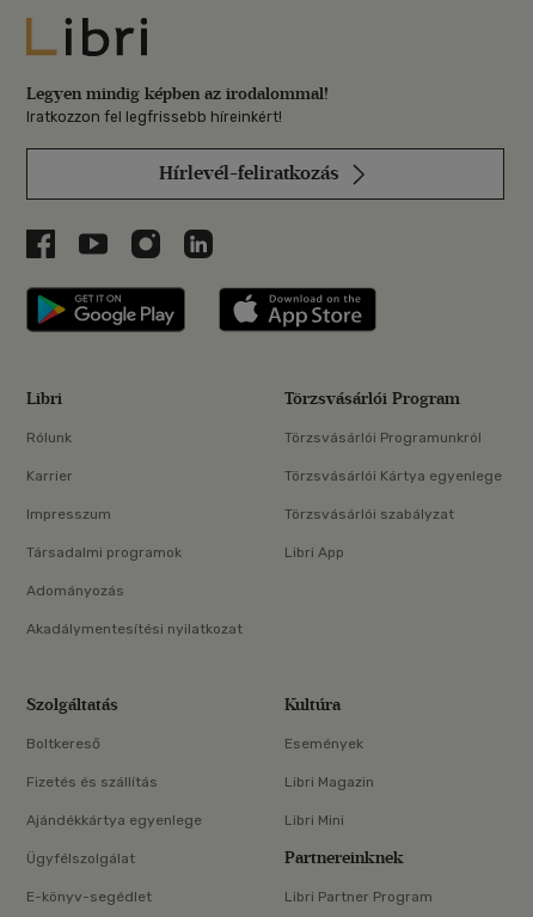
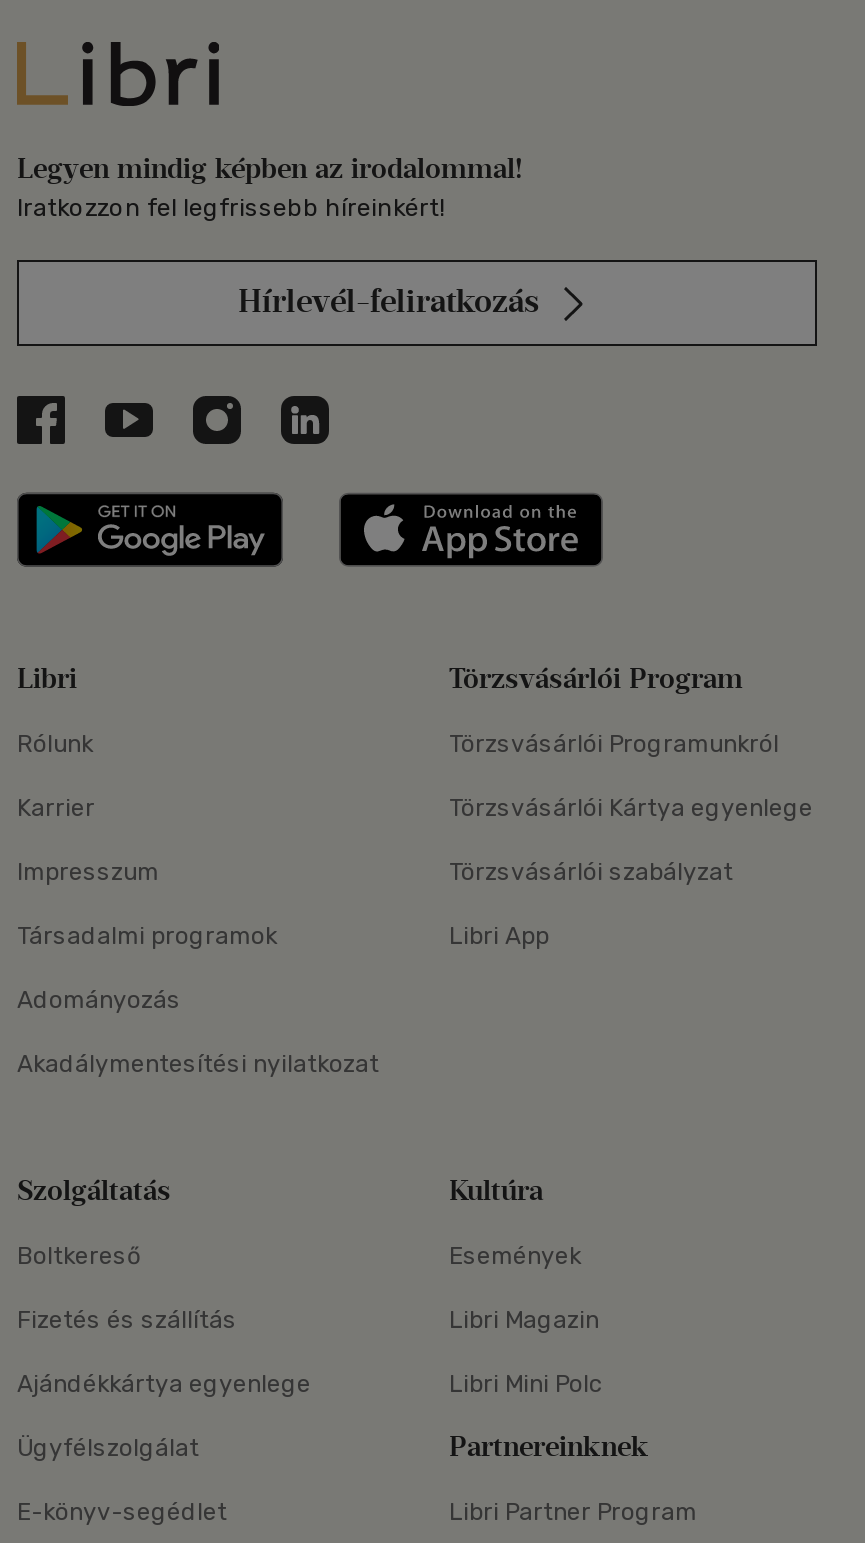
- Libri Mini
+ Libri Mini Polc
